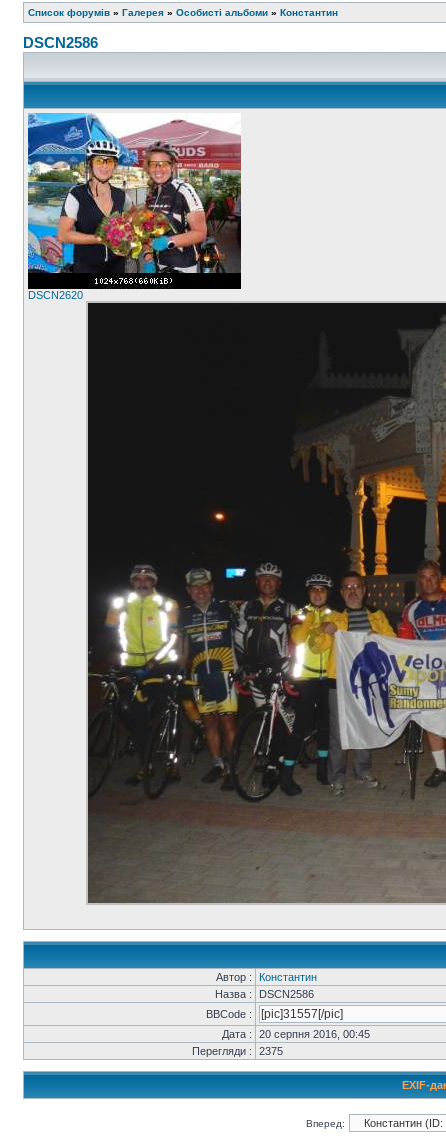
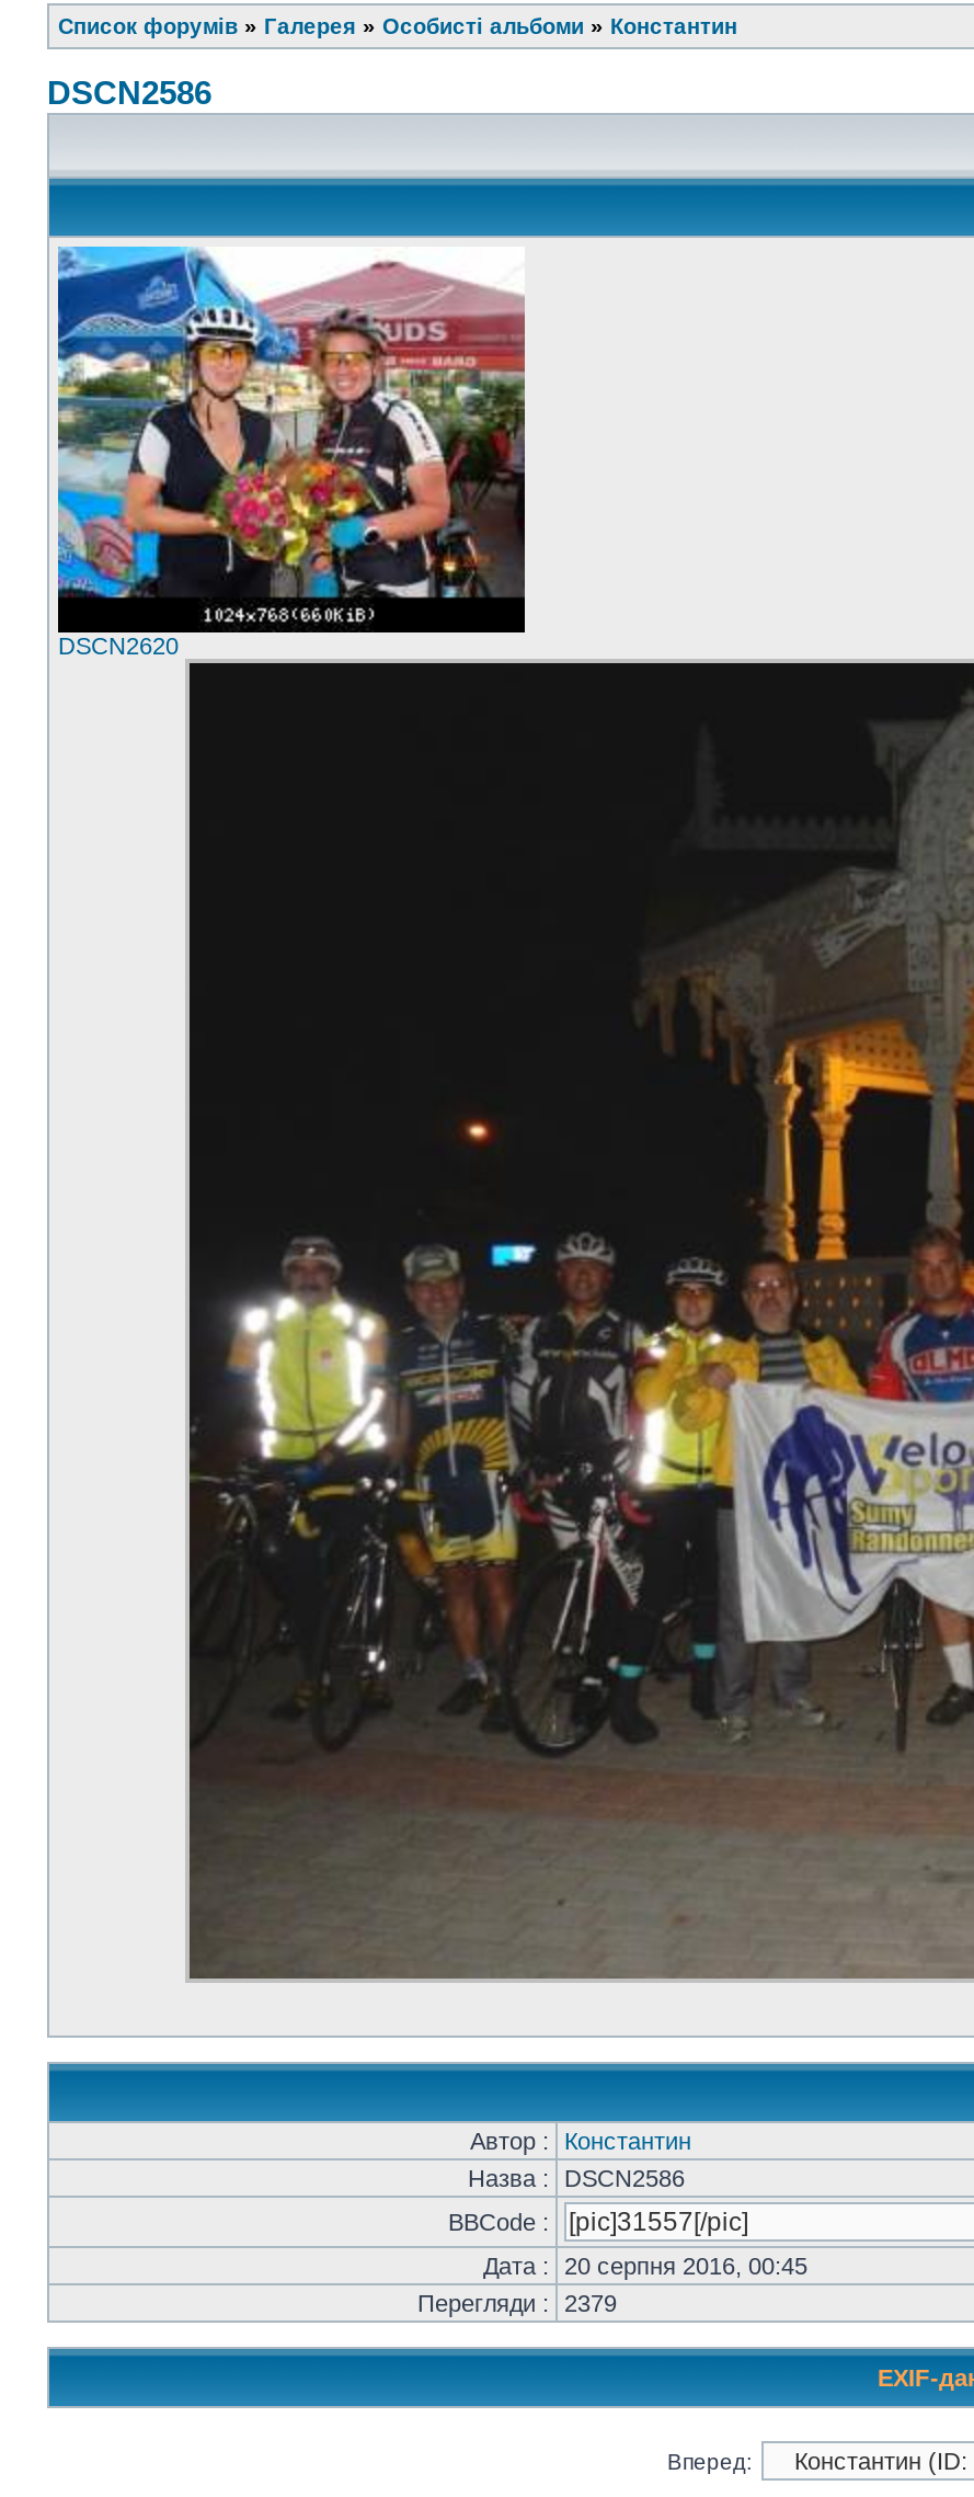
- Перегляди : 2375
+ Перегляди : 2379
